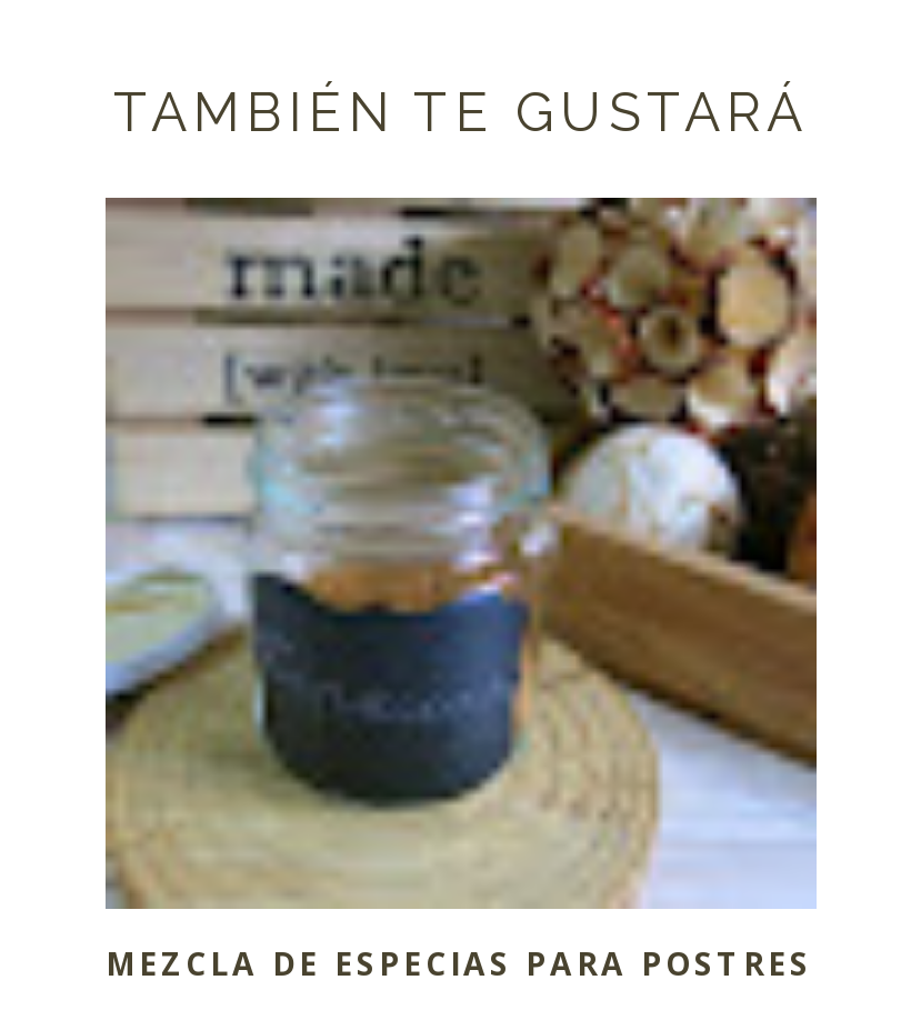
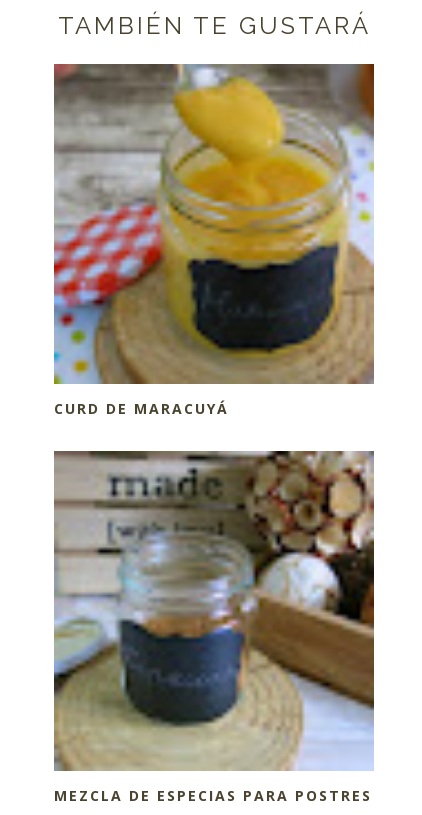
+ [image]
+ CURD DE MARACUYÁ
